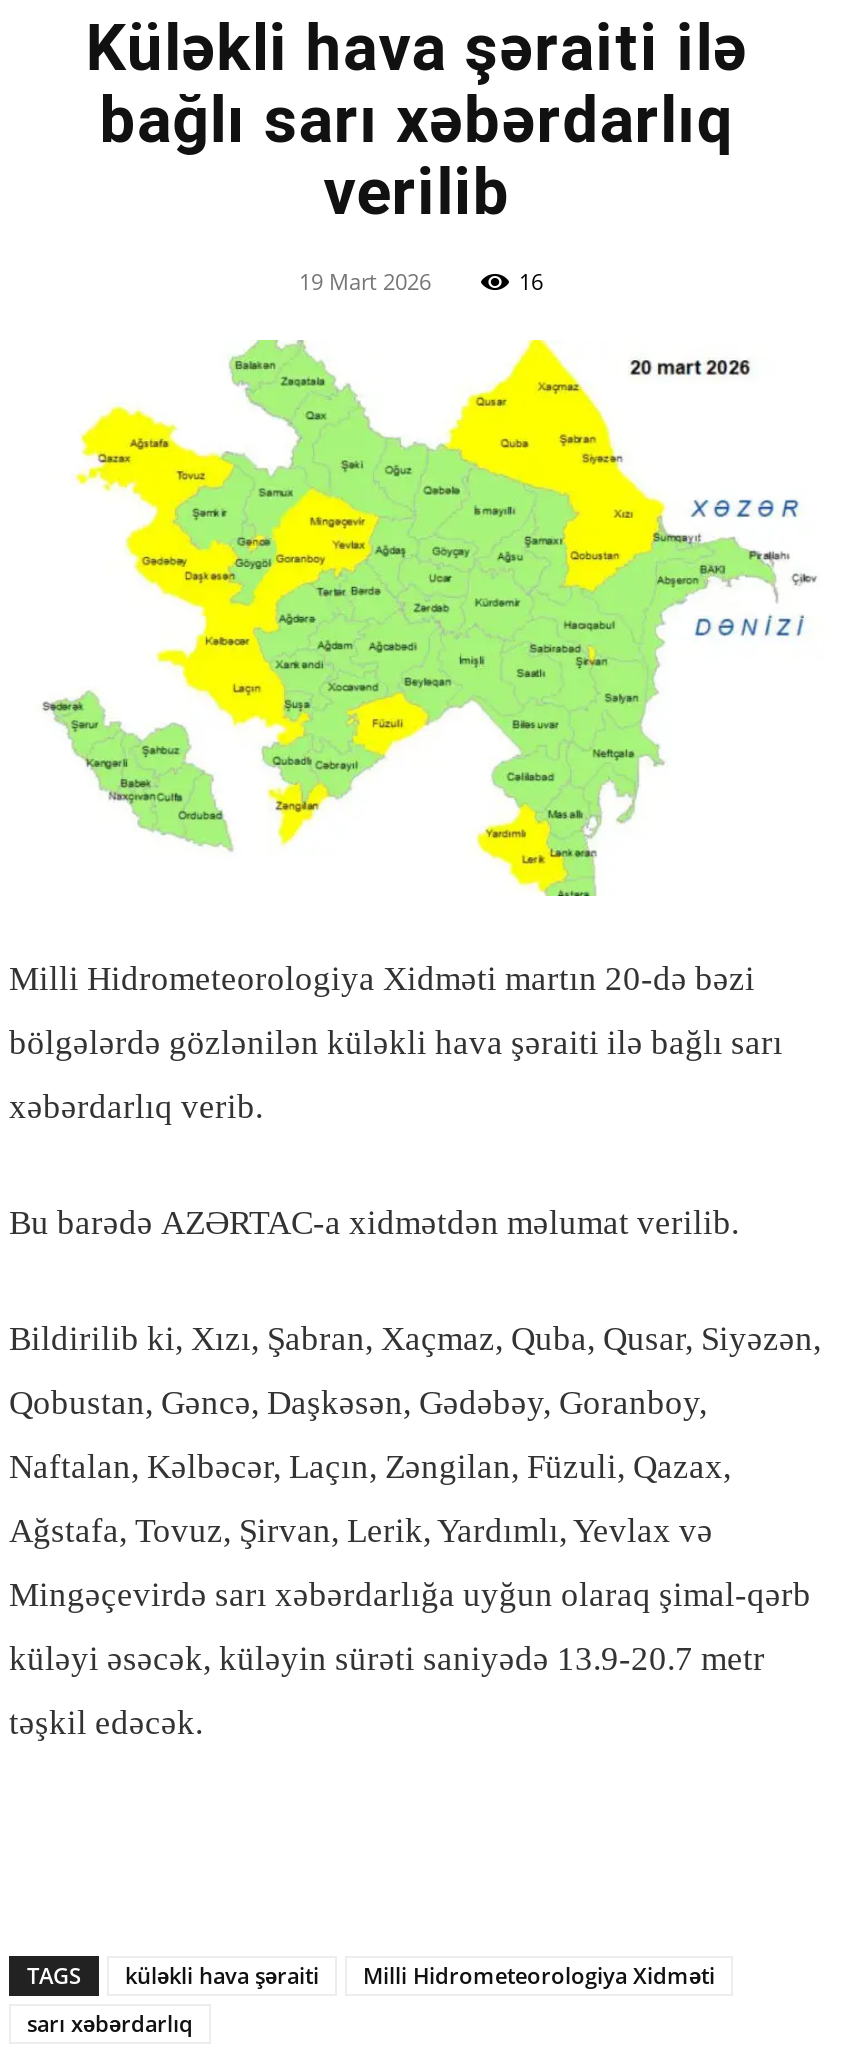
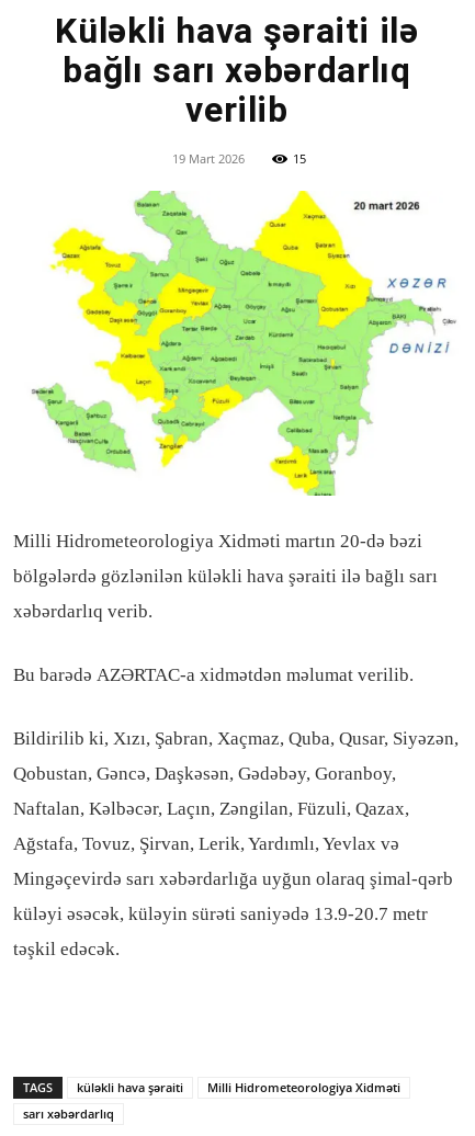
- 16
+ 15
